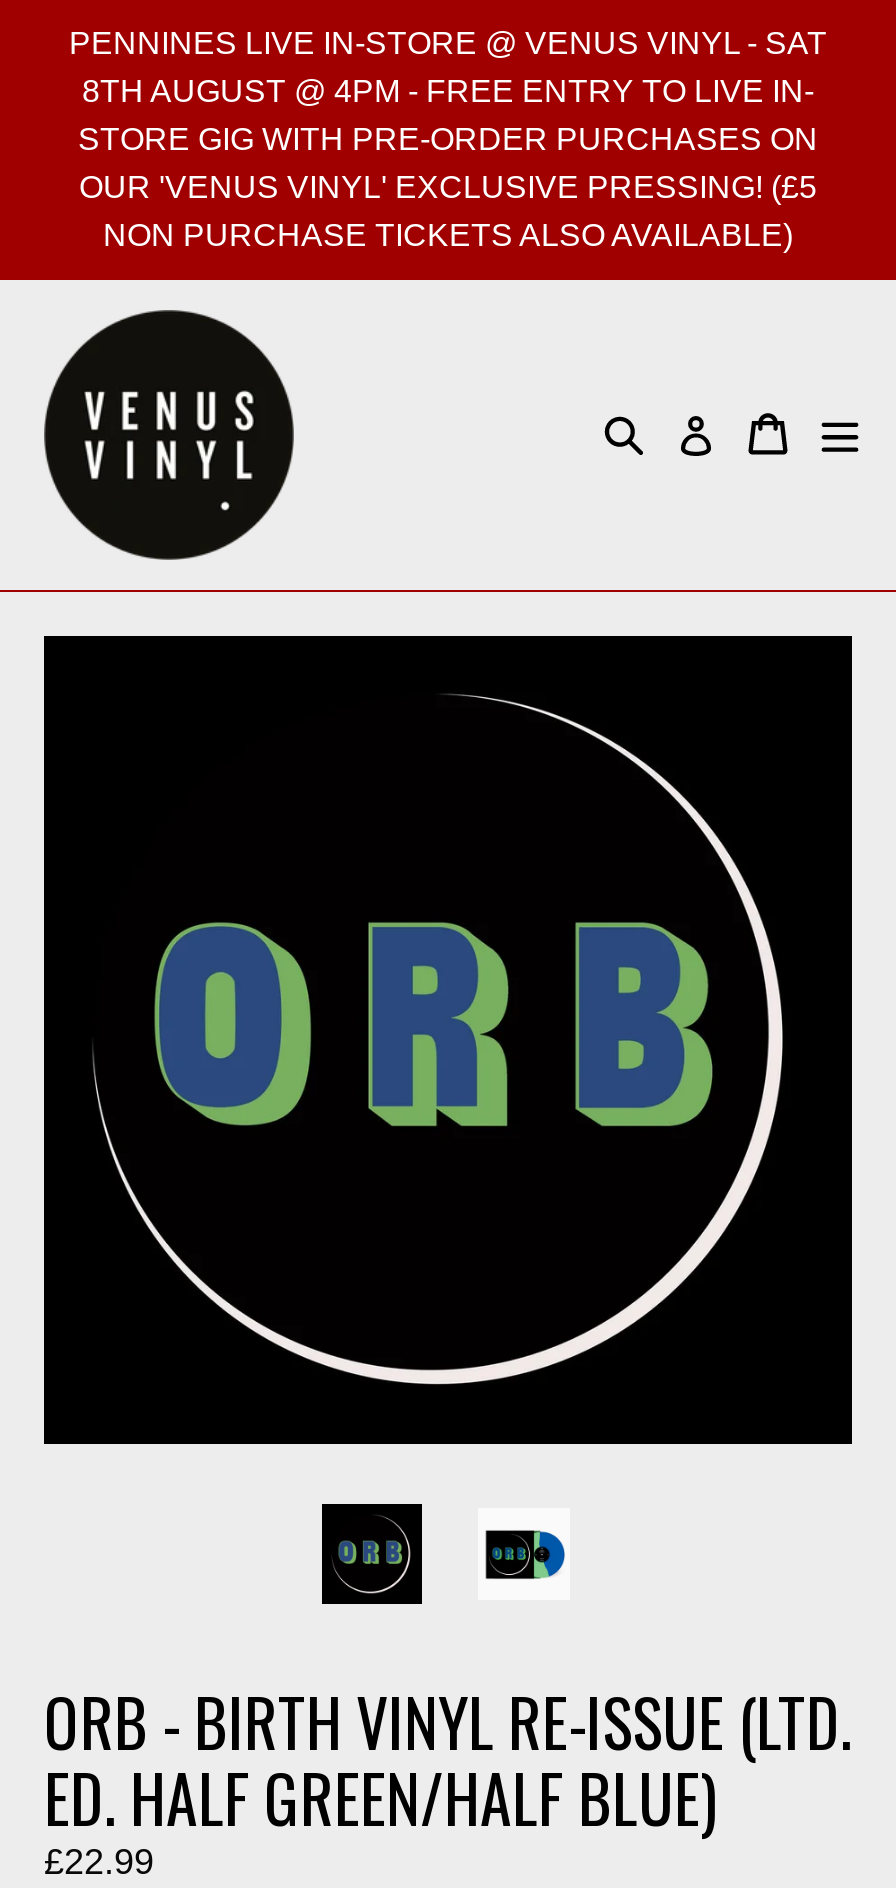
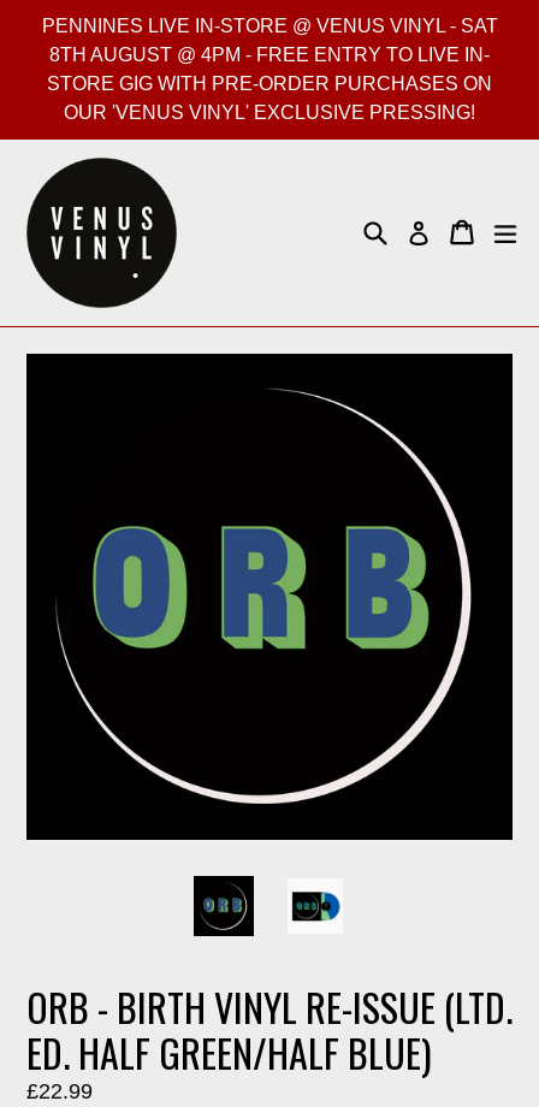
- OUR 'VENUS VINYL' EXCLUSIVE PRESSING! (£5
- NON PURCHASE TICKETS ALSO AVAILABLE)
+ OUR 'VENUS VINYL' EXCLUSIVE PRESSING!
